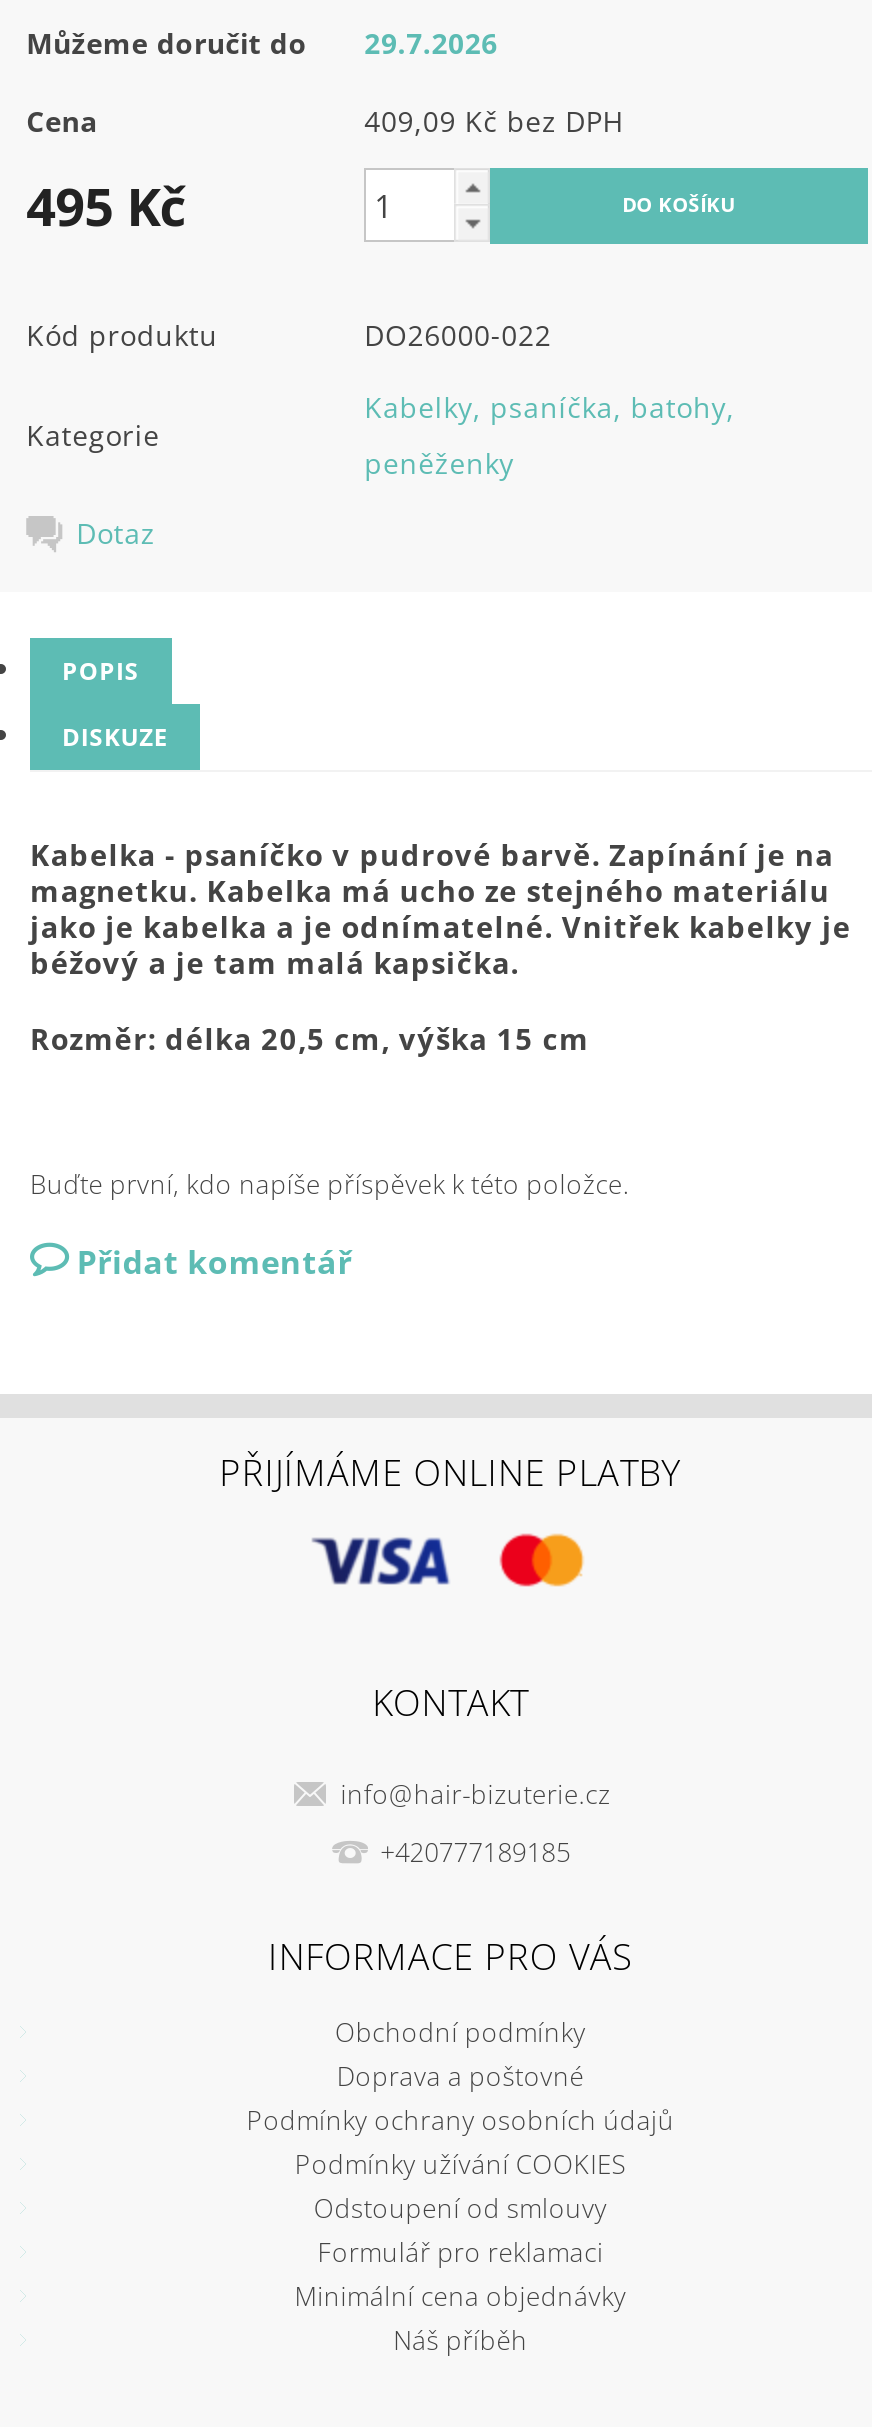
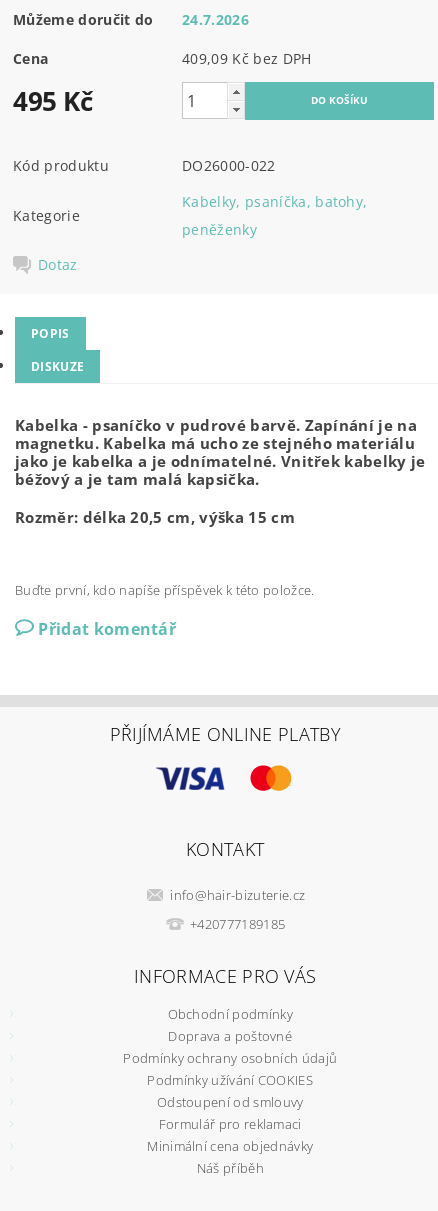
- Můžeme doručit do 29.7.2026
+ Můžeme doručit do 24.7.2026
